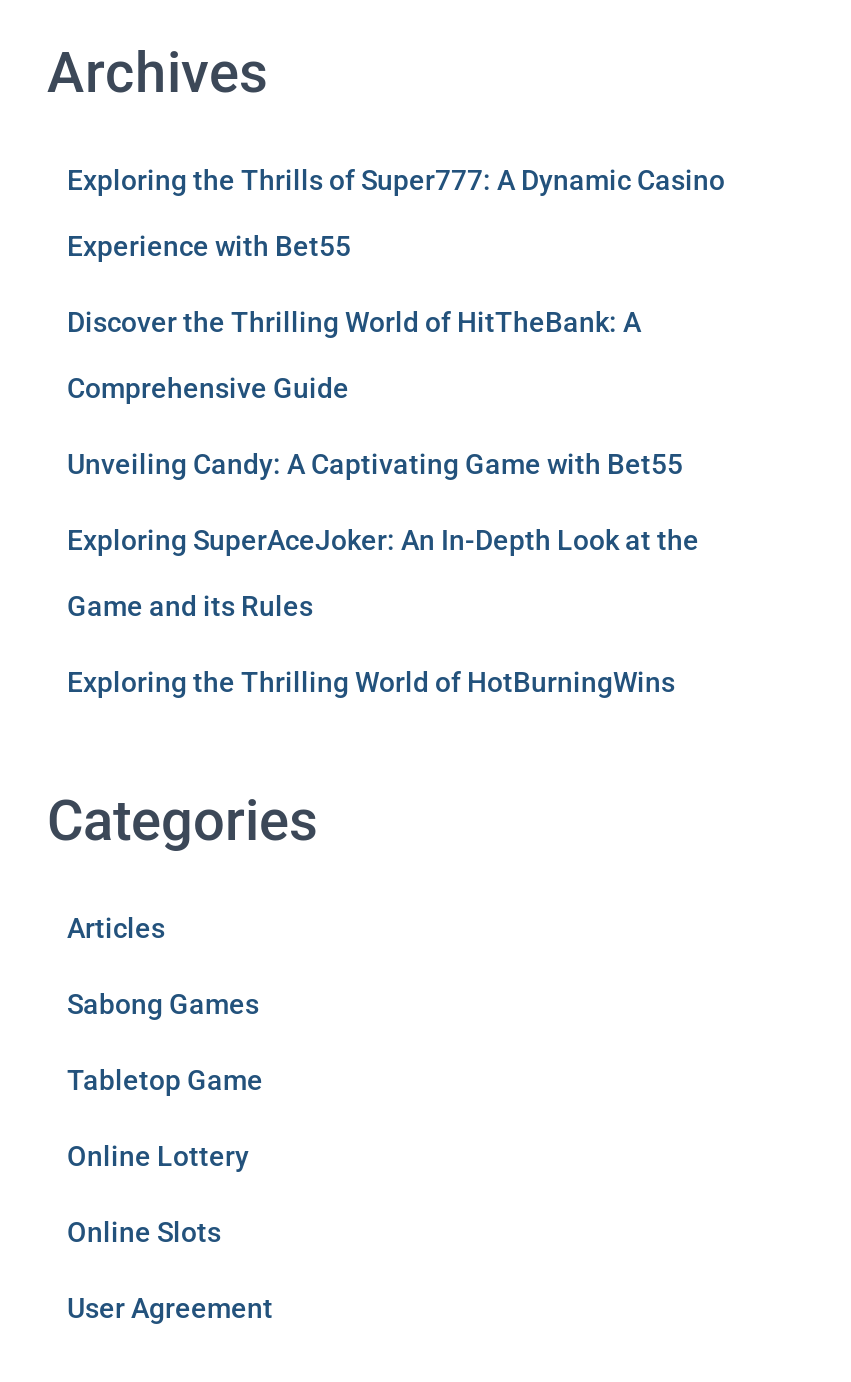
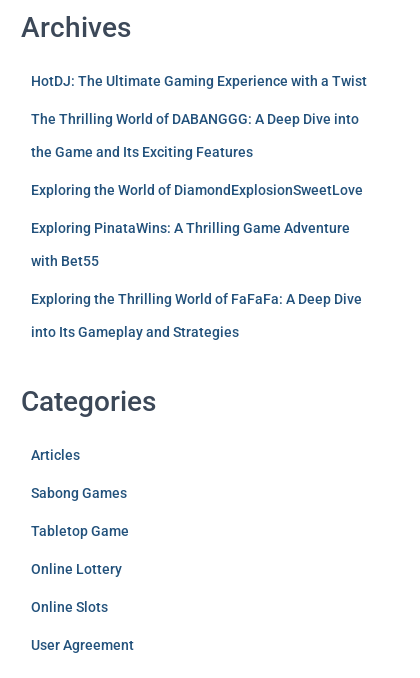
- Exploring the Thrills of Super777: A Dynamic Casino
+ HotDJ: The Ultimate Gaming Experience with a Twist

- Experience with Bet55
+ The Thrilling World of DABANGGG: A Deep Dive into

- Discover the Thrilling World of HitTheBank: A
+ the Game and Its Exciting Features

- Comprehensive Guide
+ Exploring the World of DiamondExplosionSweetLove

- Unveiling Candy: A Captivating Game with Bet55
+ Exploring PinataWins: A Thrilling Game Adventure

- Exploring SuperAceJoker: An In-Depth Look at the
+ with Bet55

- Game and its Rules
+ Exploring the Thrilling World of FaFaFa: A Deep Dive

- Exploring the Thrilling World of HotBurningWins
+ into Its Gameplay and Strategies
